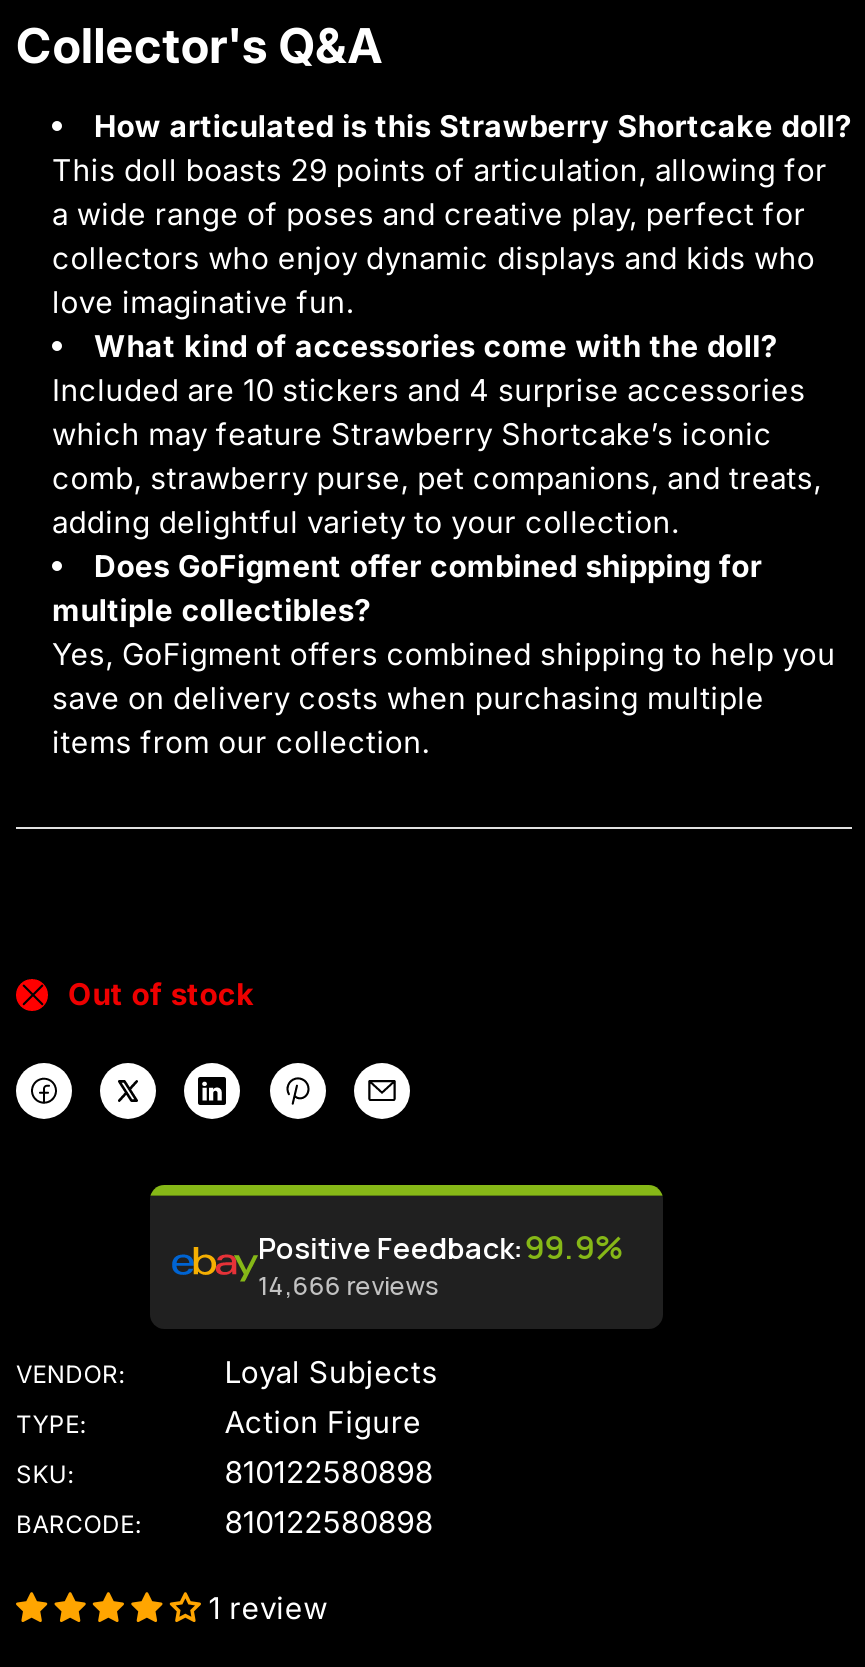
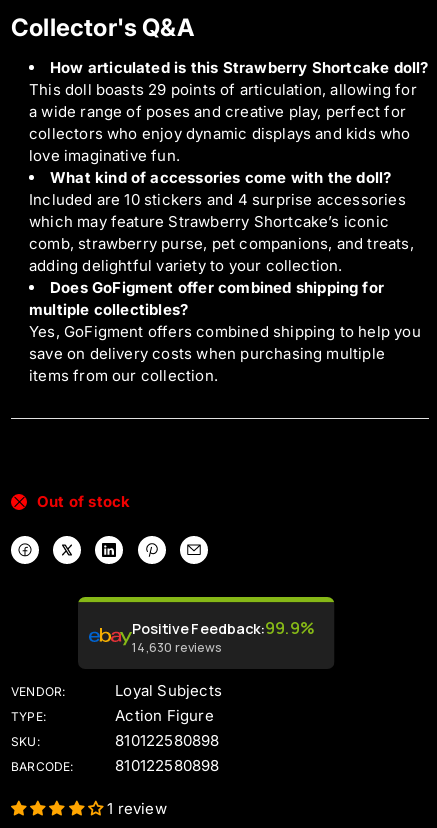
- 14,666 reviews
+ 14,630 reviews
